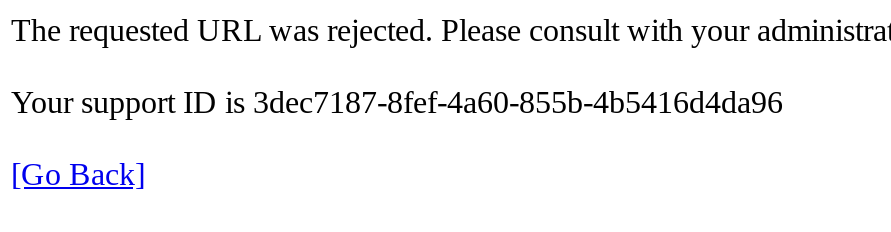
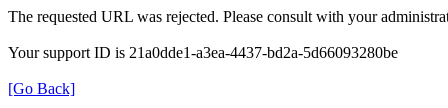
- Your support ID is 3dec7187-8fef-4a60-855b-4b5416d4da96
+ Your support ID is 21a0dde1-a3ea-4437-bd2a-5d66093280be
